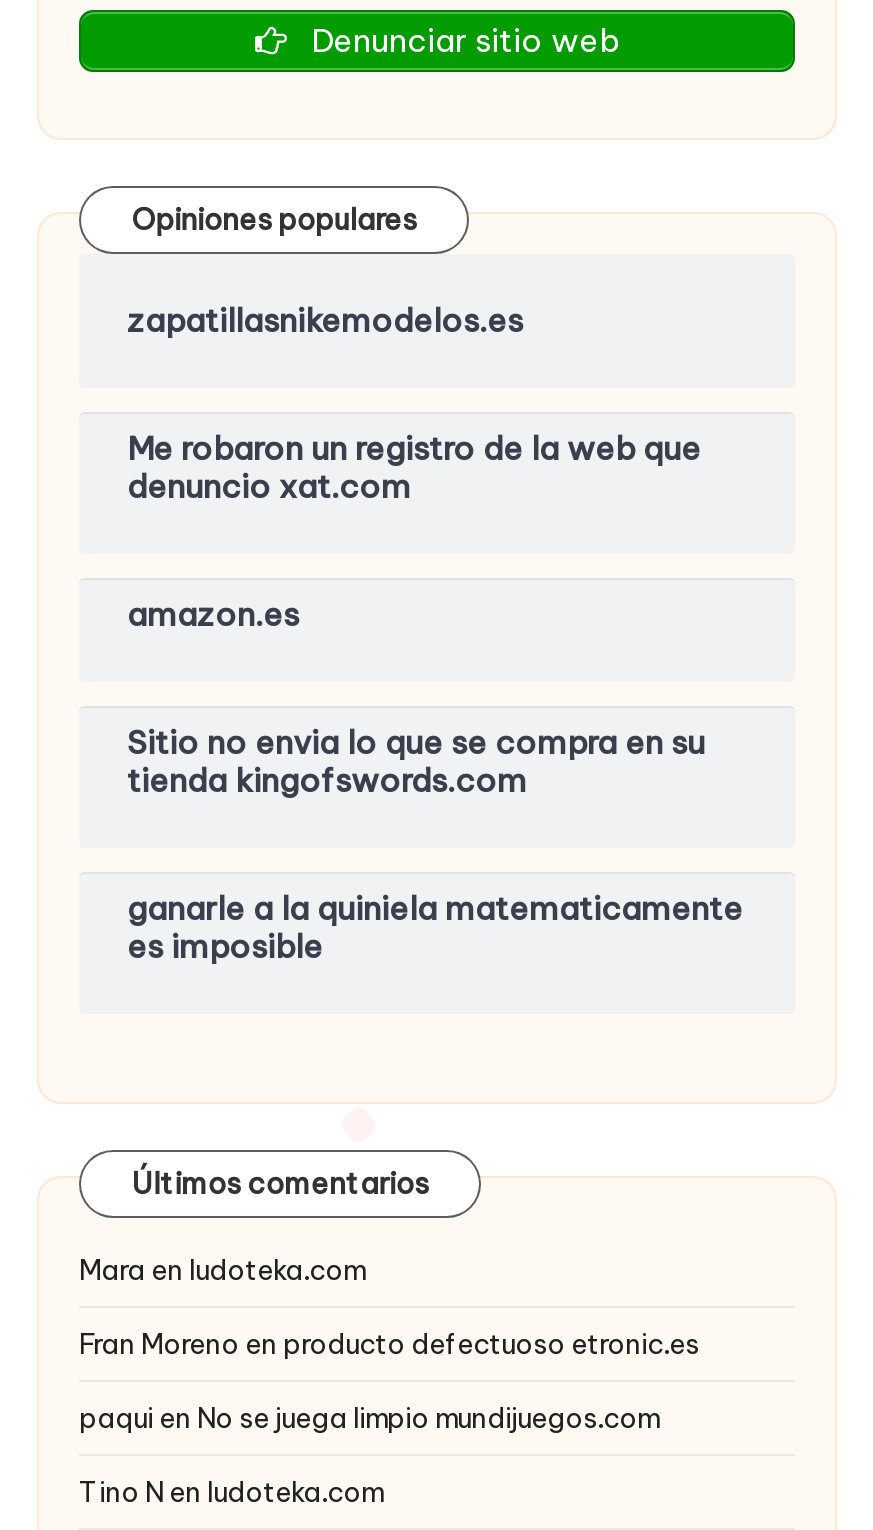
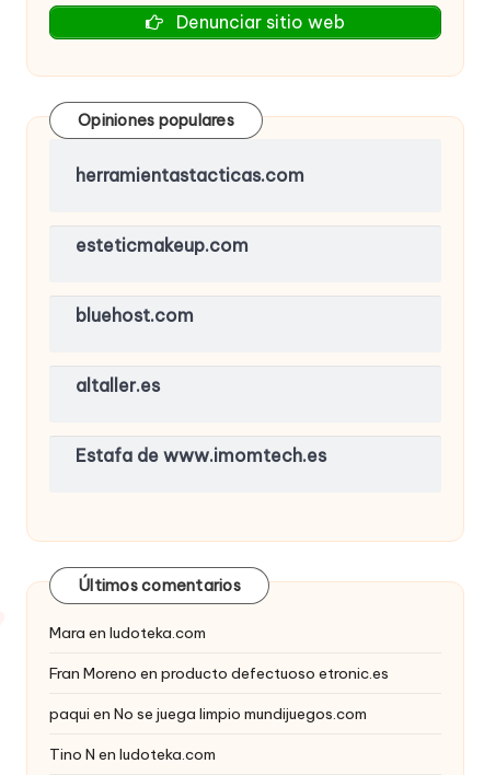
- zapatillasnikemodelos.es
+ herramientastacticas.com

- Me robaron un registro de la web que
- denuncio xat.com
+ esteticmakeup.com

- amazon.es
+ bluehost.com

- Sitio no envia lo que se compra en su
- tienda kingofswords.com
+ altaller.es

- ganarle a la quiniela matematicamente
- es imposible
+ Estafa de www.imomtech.es
